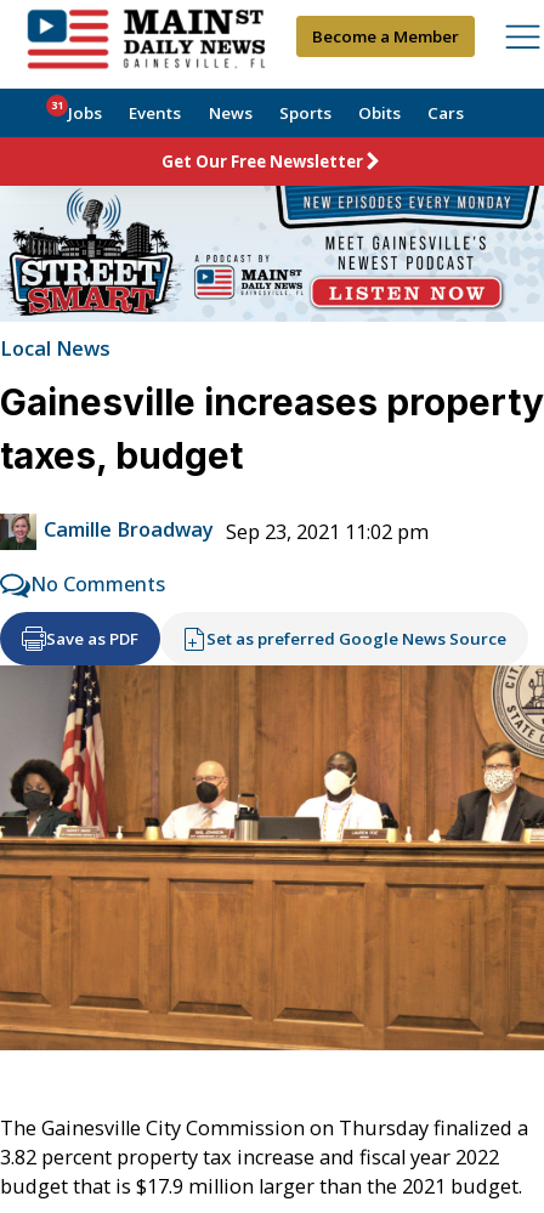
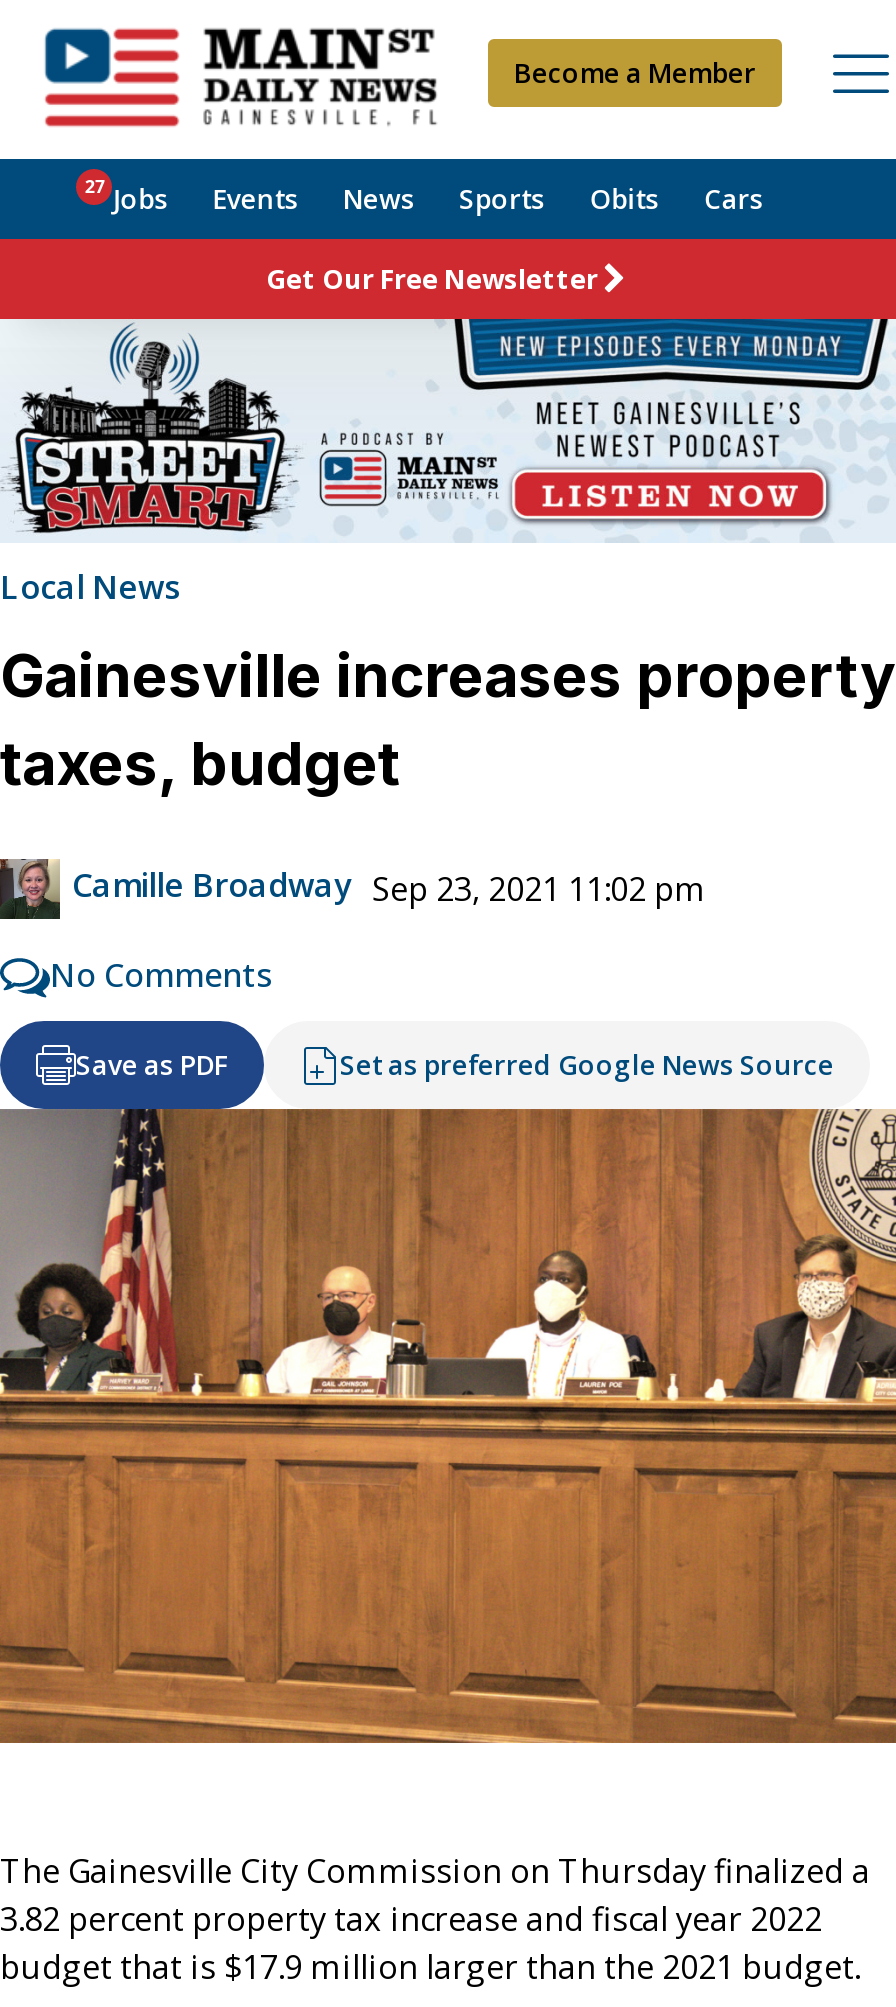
- 31 Jobs Events News Sports Obits Cars
+ 27 Jobs Events News Sports Obits Cars
